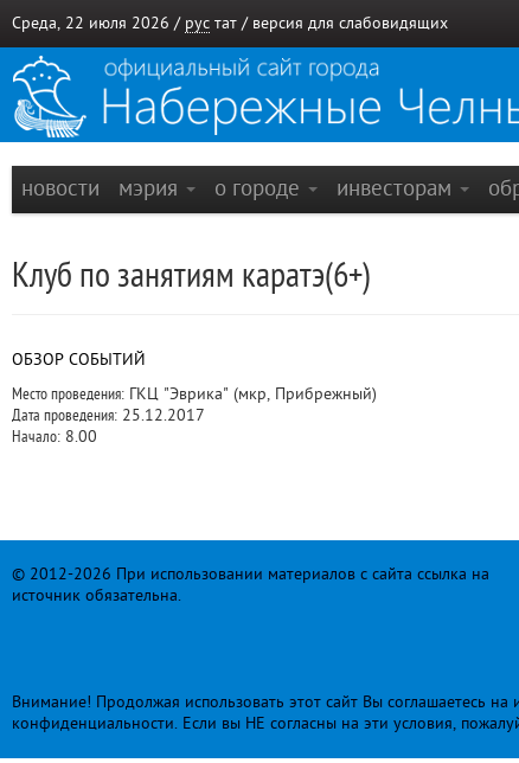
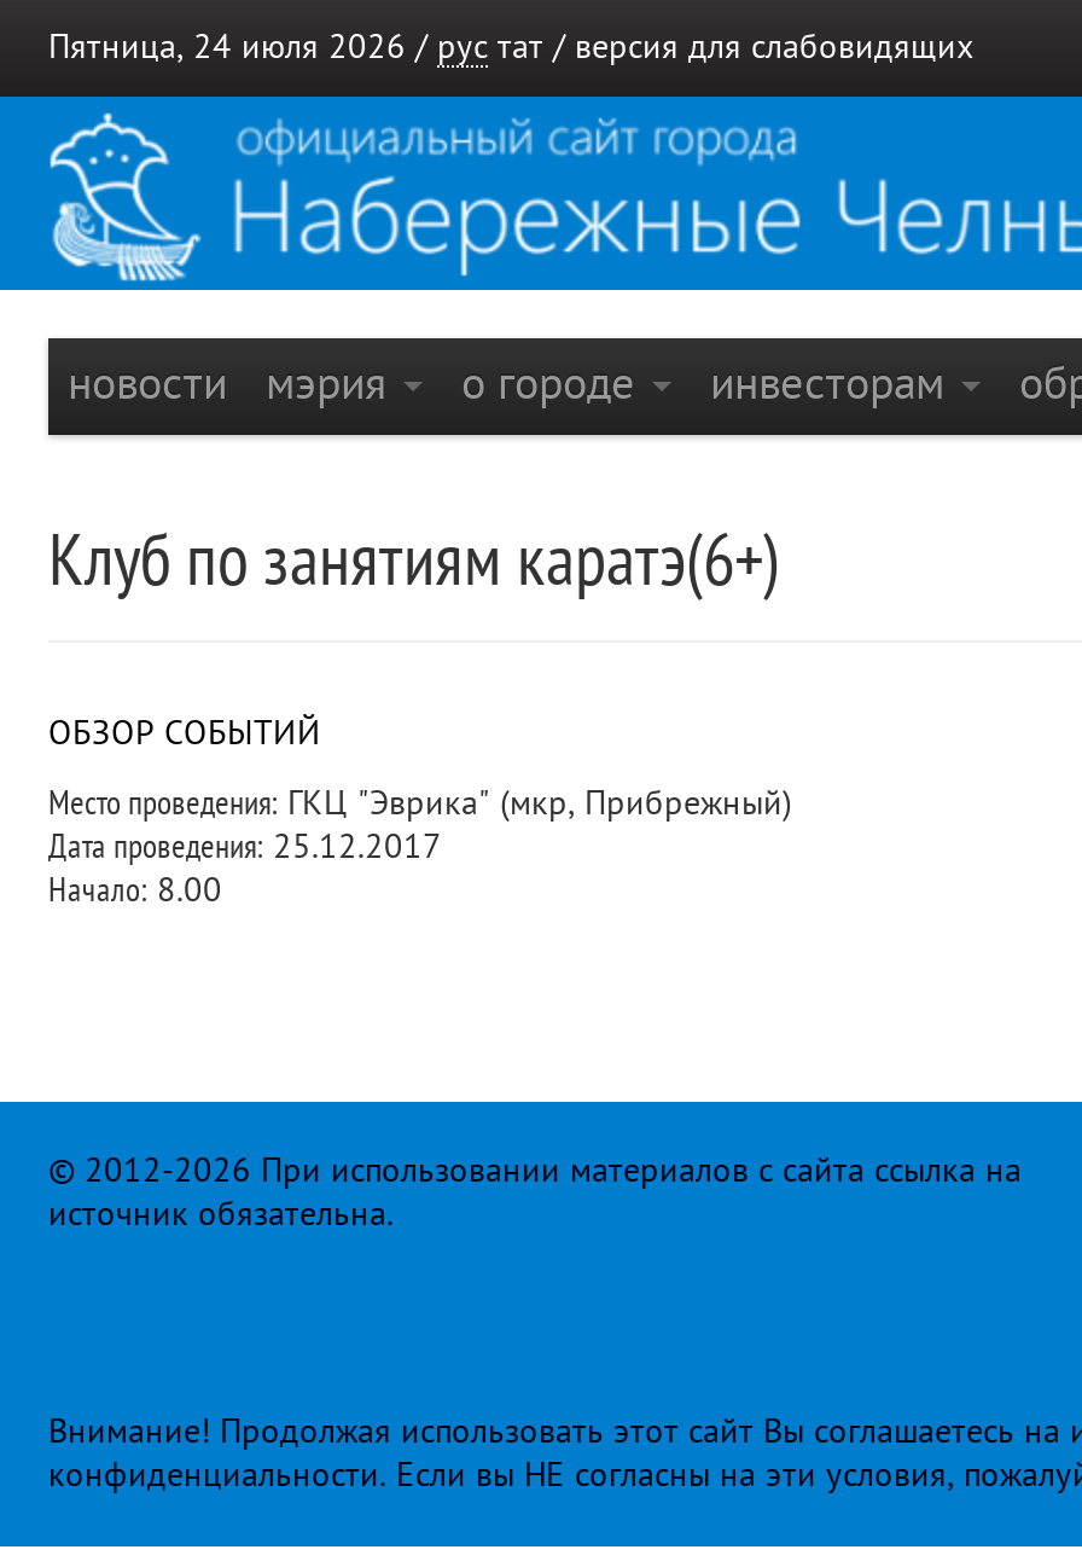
- Среда, 22 июля 2026 / рус тат / версия для слабовидящих
+ Пятница, 24 июля 2026 / рус тат / версия для слабовидящих
